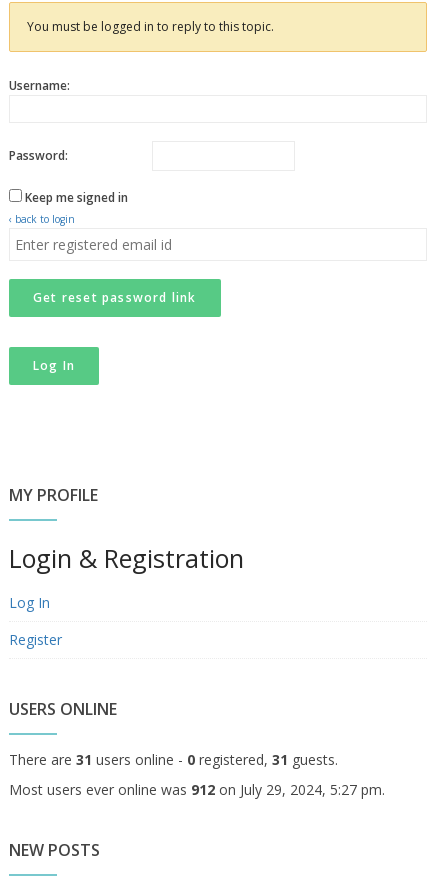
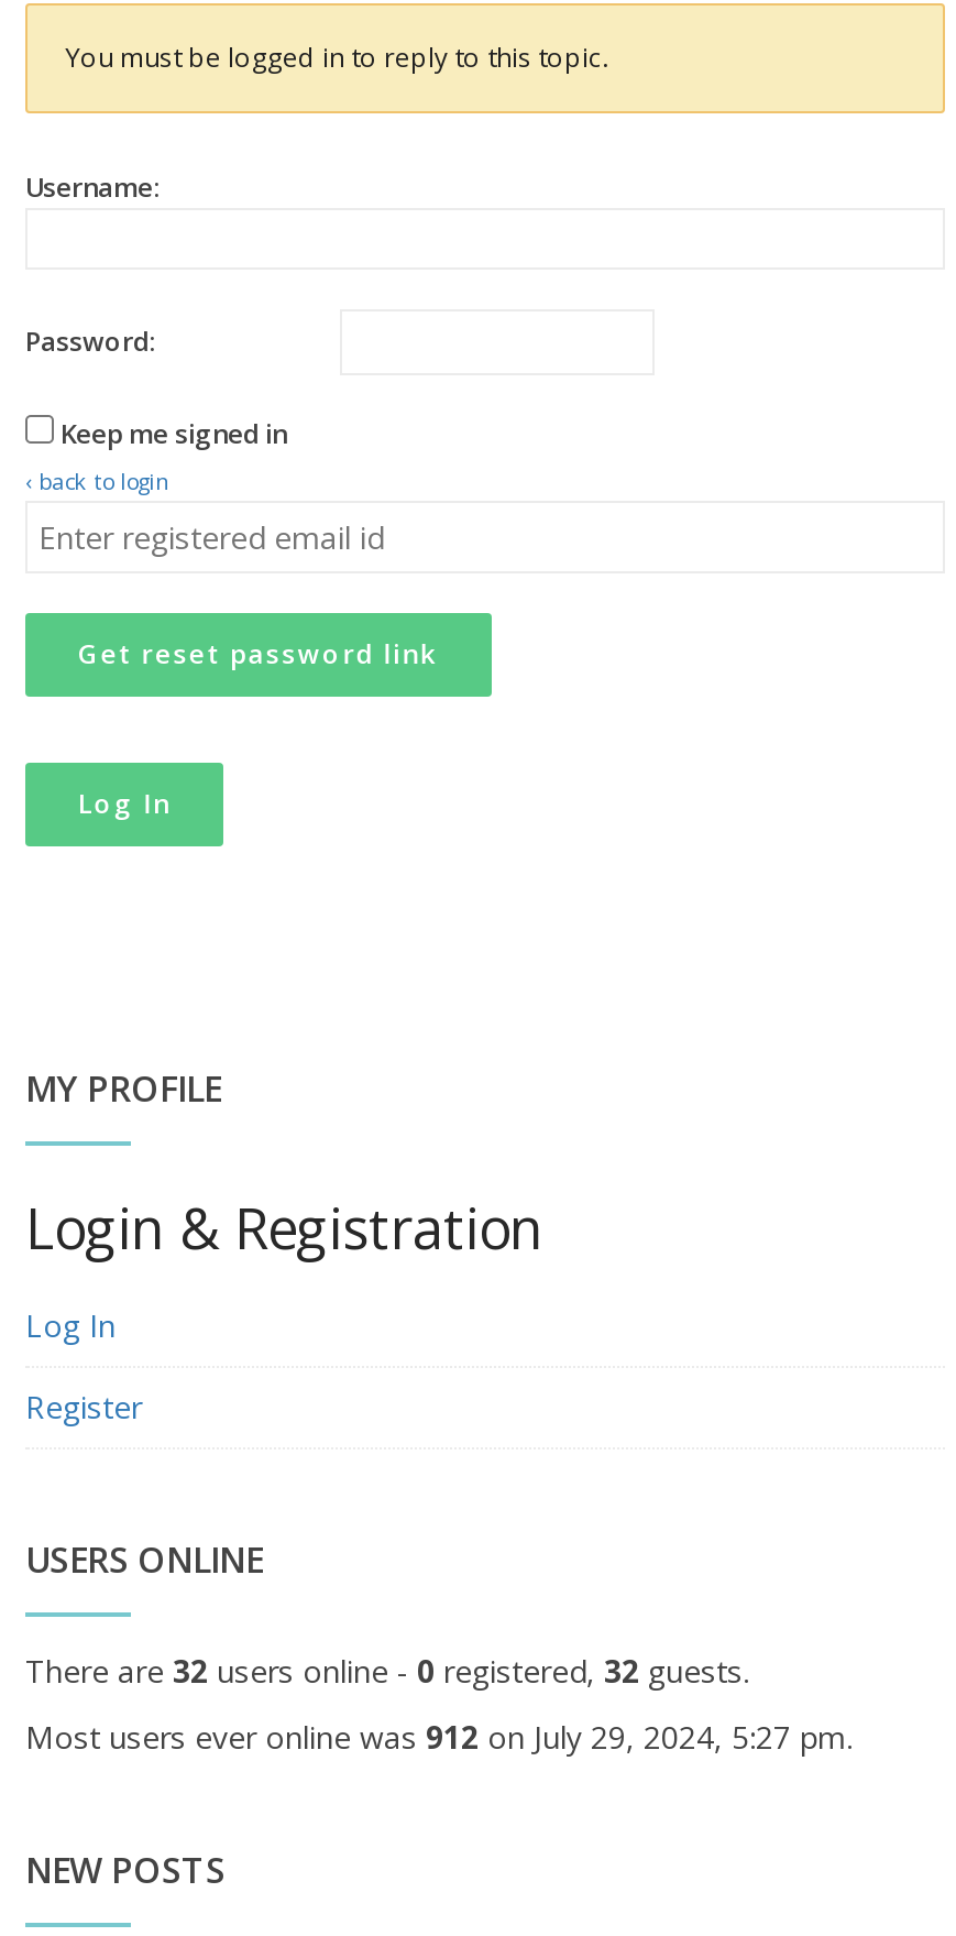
- There are 31 users online - 0 registered, 31 guests.
+ There are 32 users online - 0 registered, 32 guests.
